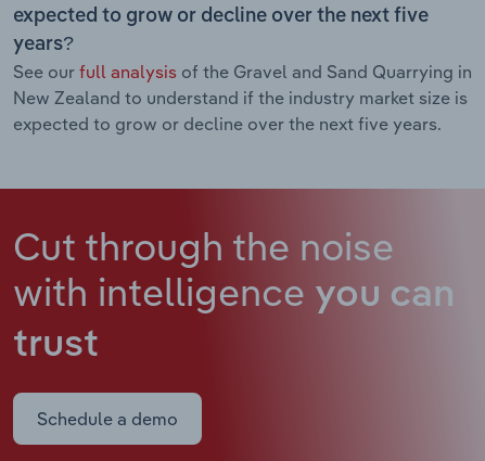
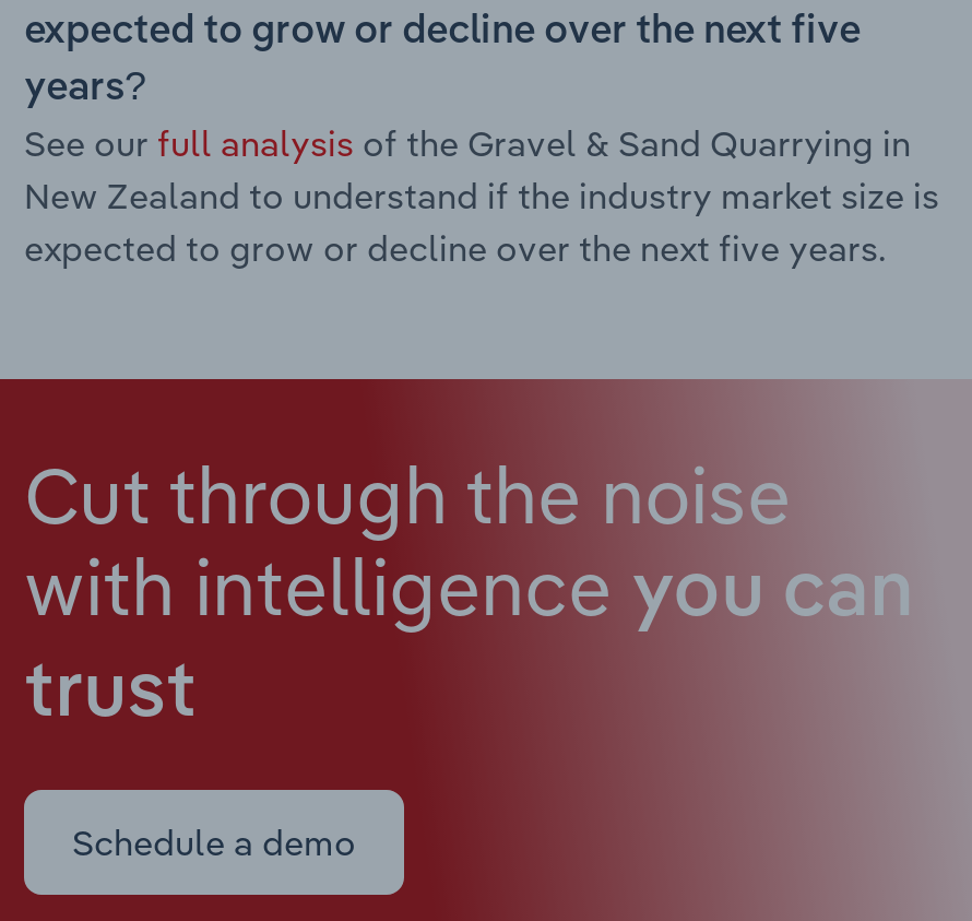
- See our full analysis of the Gravel and Sand Quarrying in
+ See our full analysis of the Gravel & Sand Quarrying in
